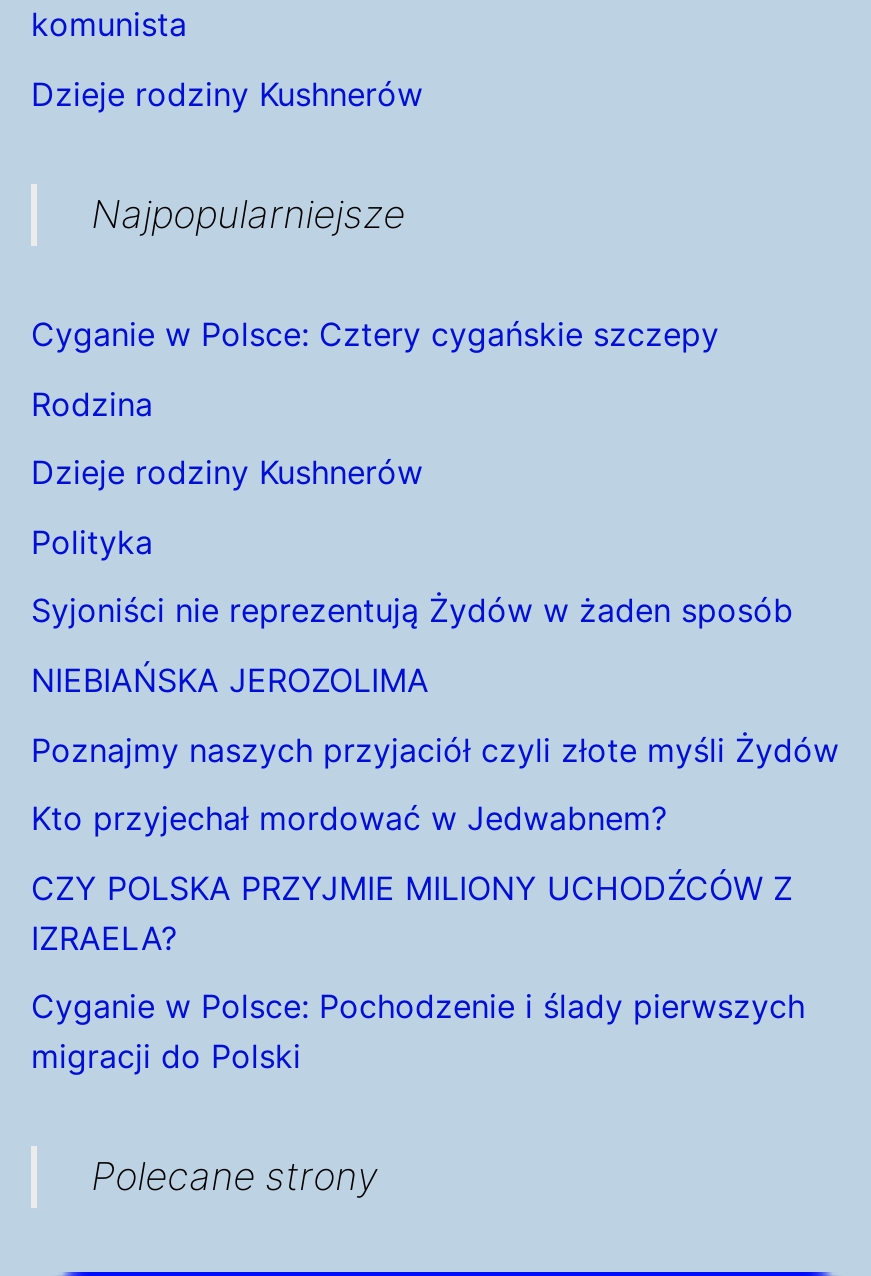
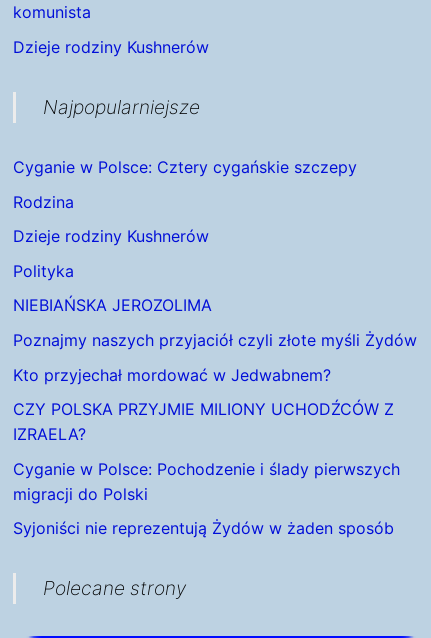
moved down: Syjoniści nie reprezentują Żydów w żaden sposób

moved up: NIEBIAŃSKA JEROZOLIMA | Poznajmy naszych przyjaciół czyli złote myśli Żydów | Kto przyjechał mordować w Jedwabnem? | CZY POLSKA PRZYJMIE MILIONY UCHODŹCÓW Z | IZRAELA? | Cyganie w Polsce: Pochodzenie i ślady pierwszych | migracji do Polski
